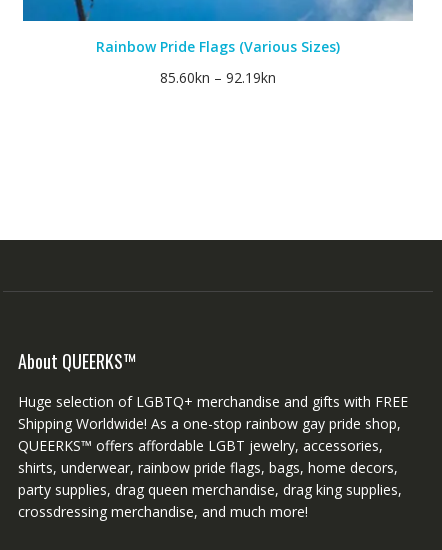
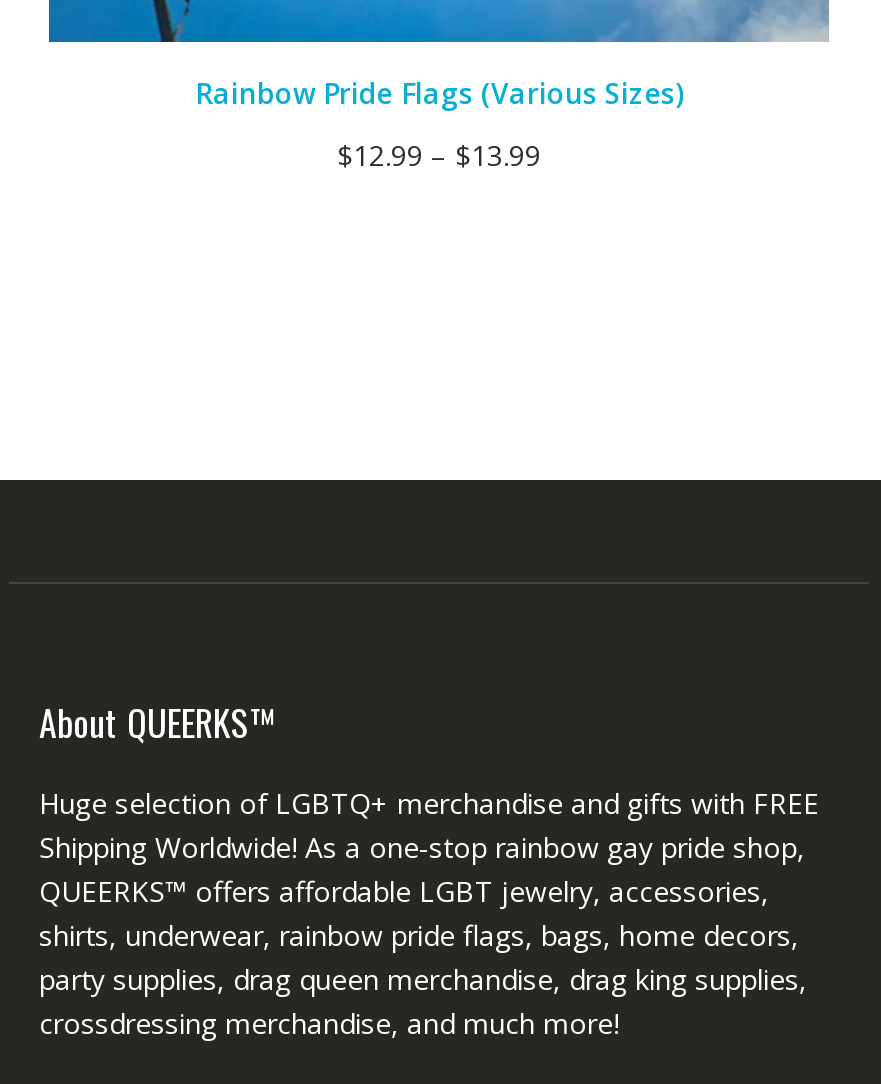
- 85.60kn – 92.19kn
+ $12.99 – $13.99
